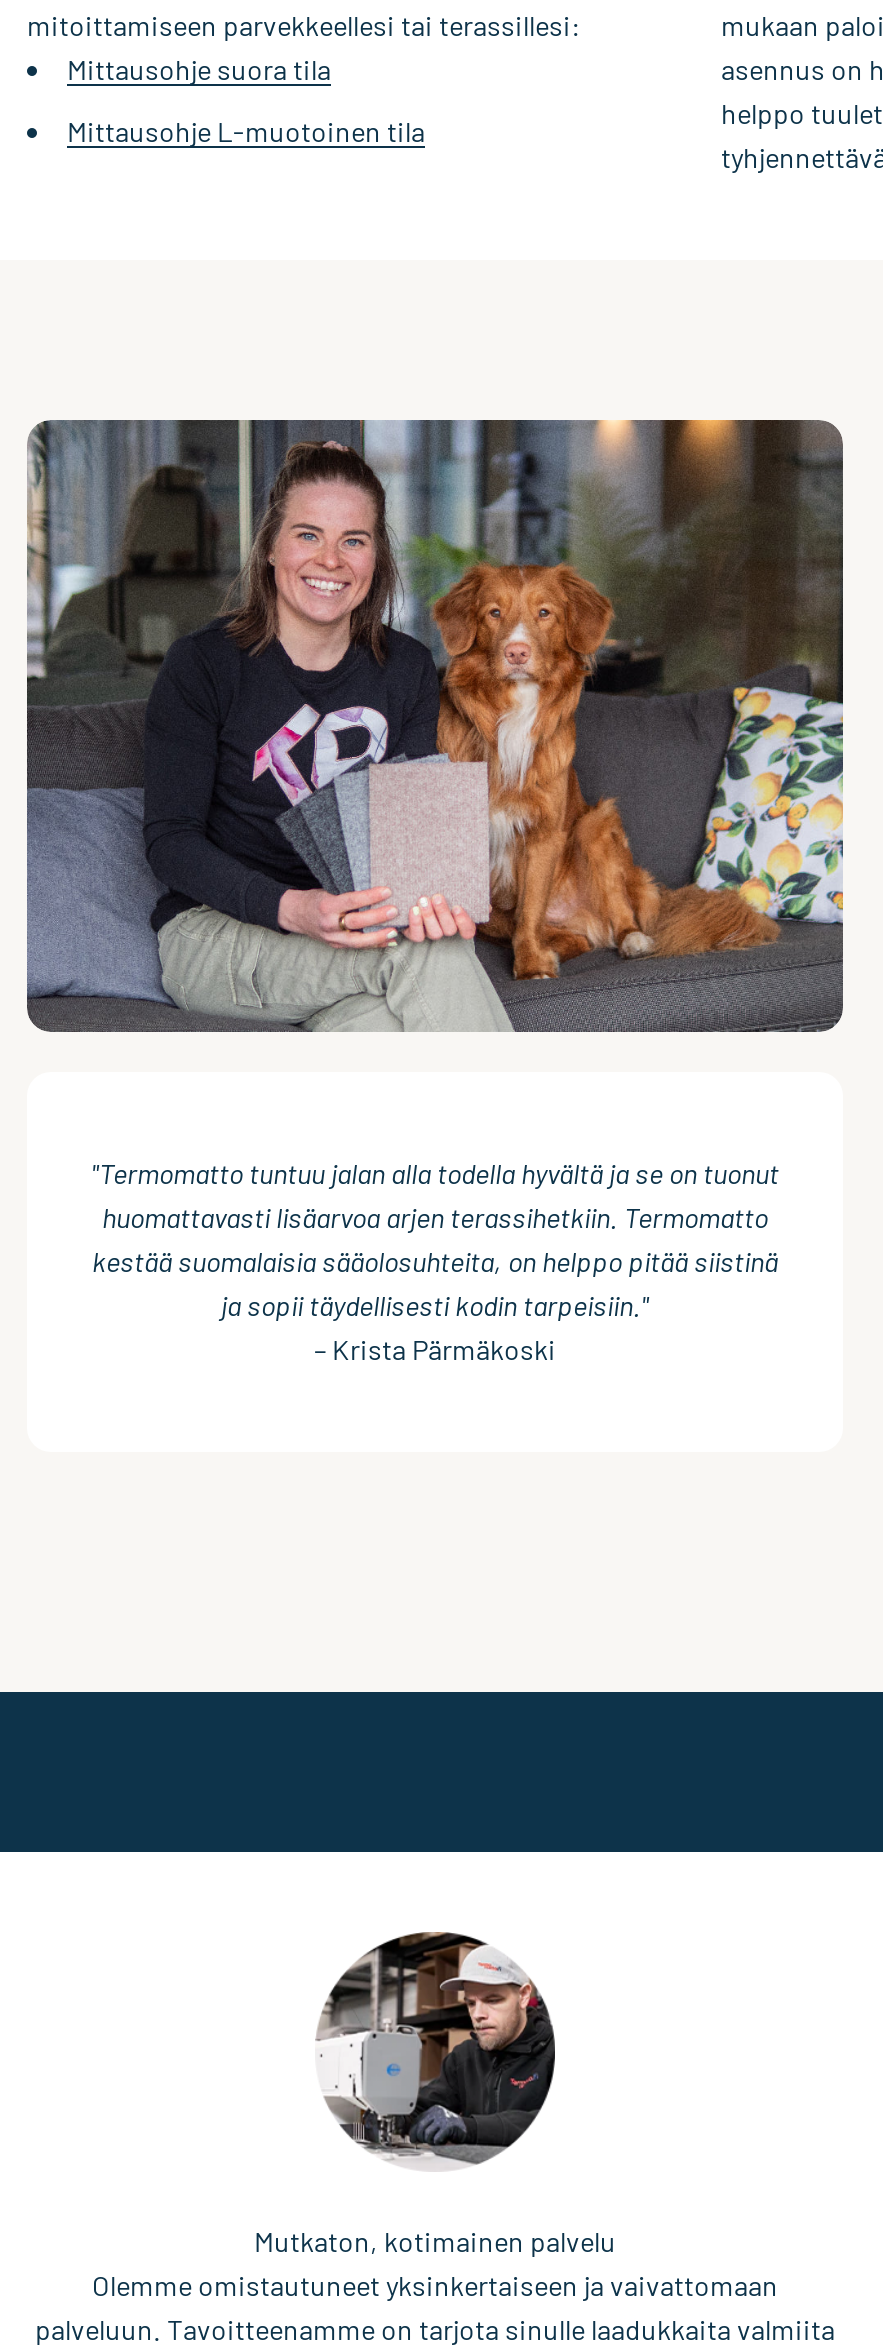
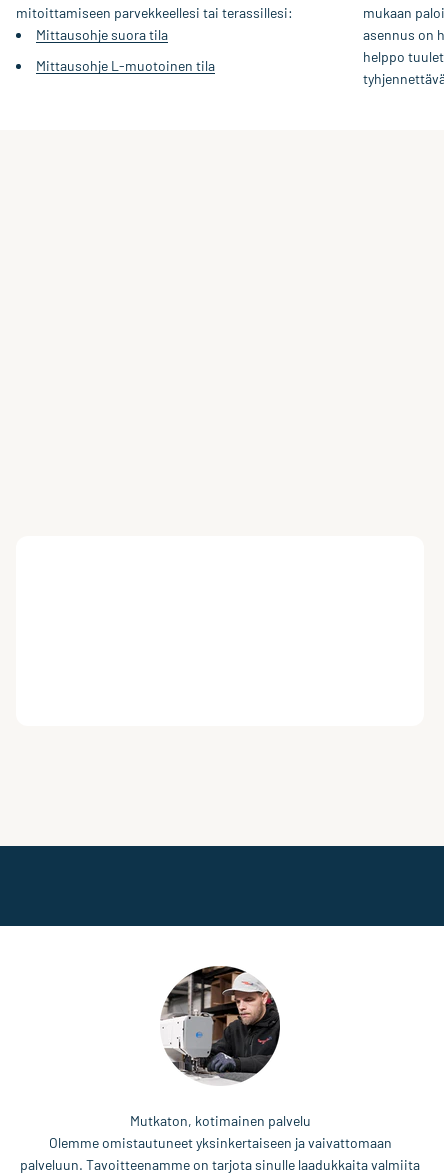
- [image]

- "Termomatto tuntuu jalan alla todella hyvältä ja se on tuonut
- huomattavasti lisäarvoa arjen terassihetkiin. Termomatto
- kestää suomalaisia sääolosuhteita, on helppo pitää siistinä
- ja sopii täydellisesti kodin tarpeisiin."
- – Krista Pärmäkoski
